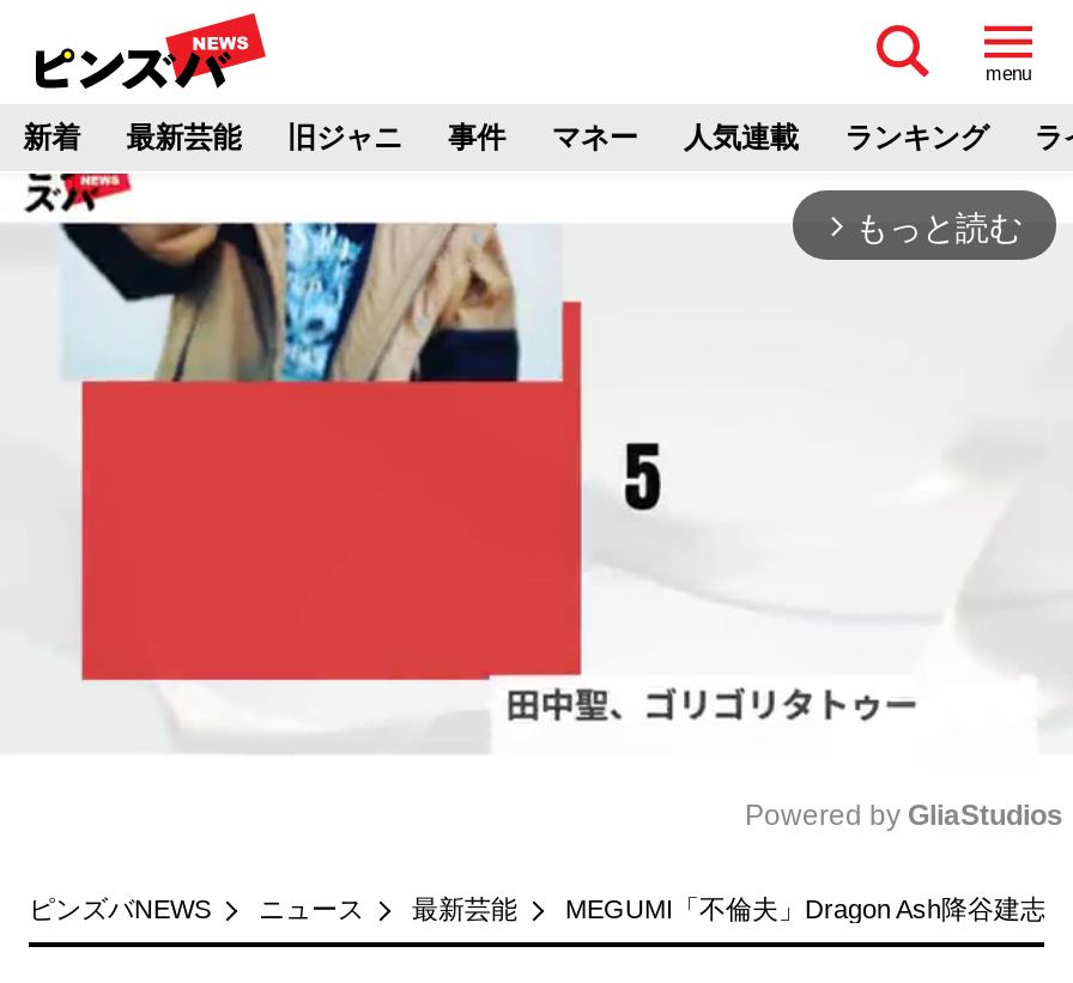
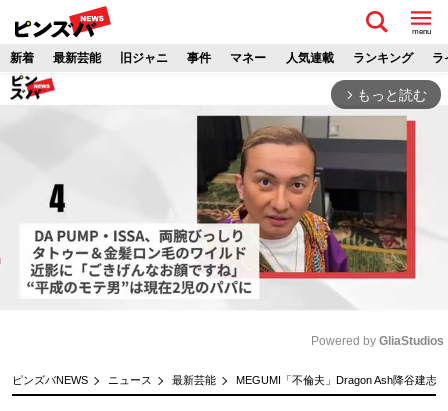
- [image]
+ [image]
